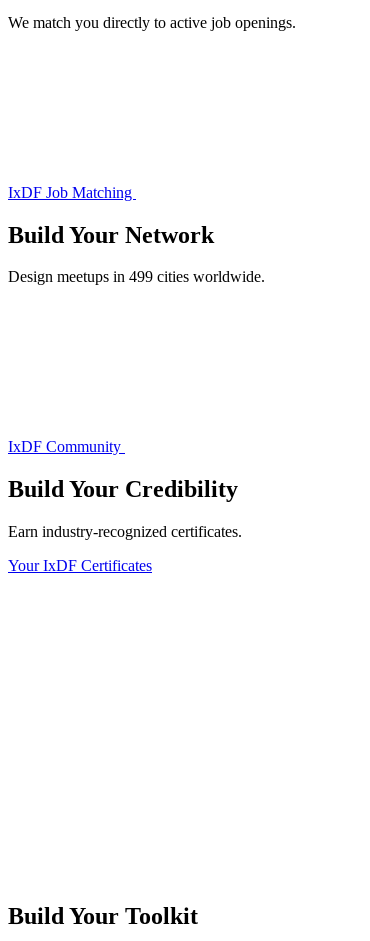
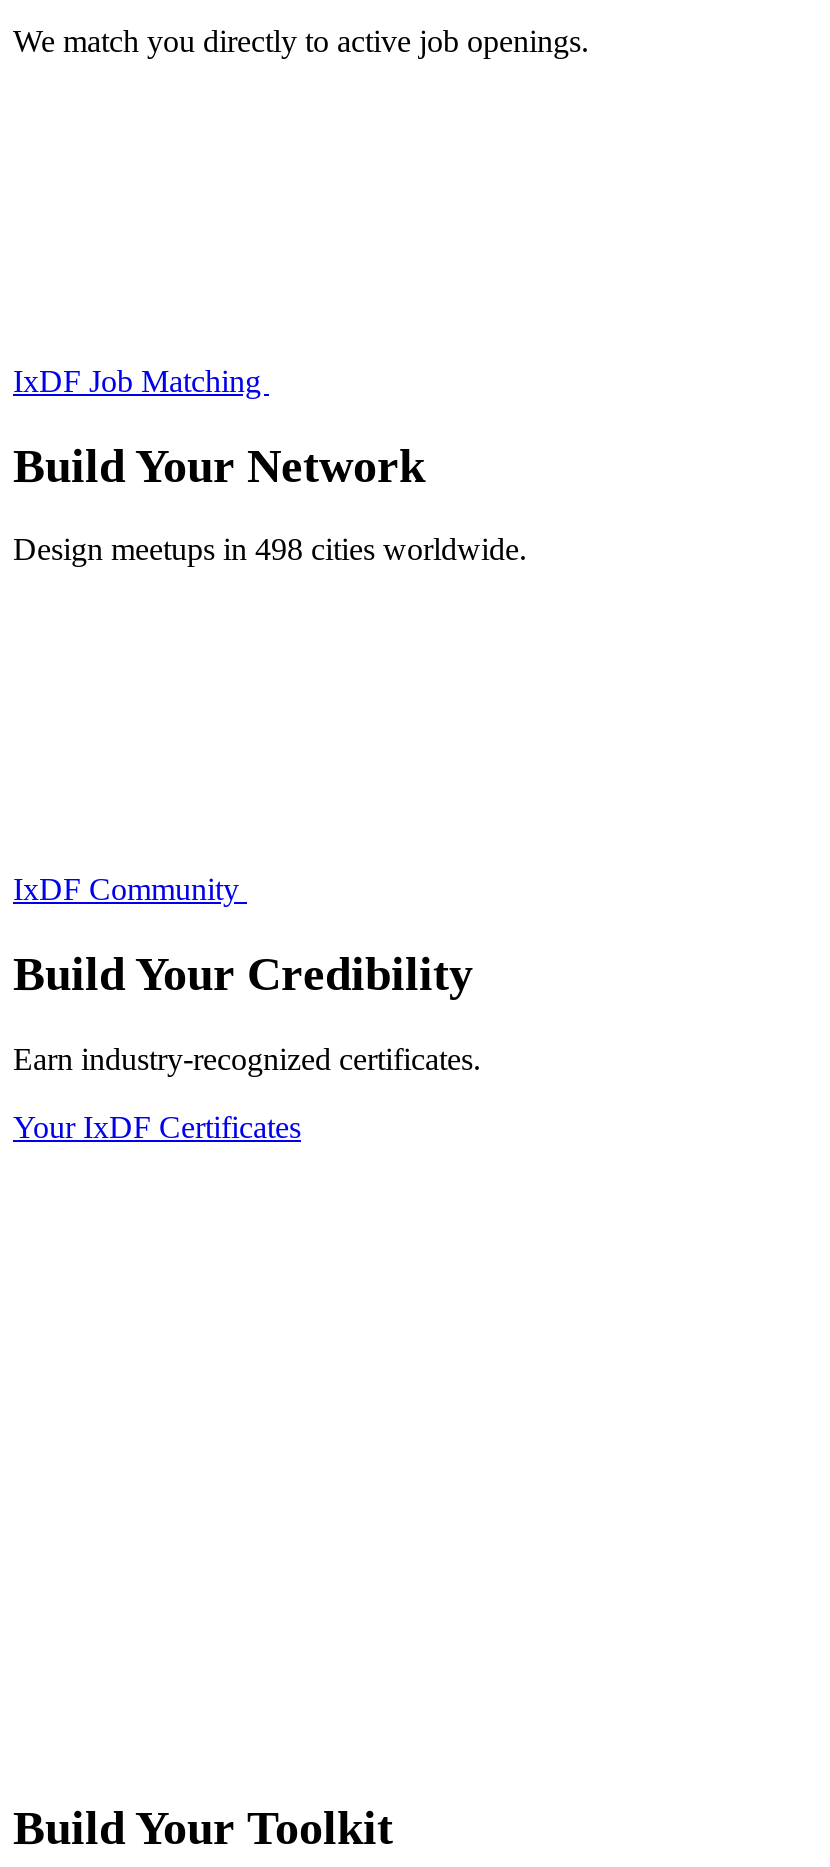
- Design meetups in 499 cities worldwide.
+ Design meetups in 498 cities worldwide.
